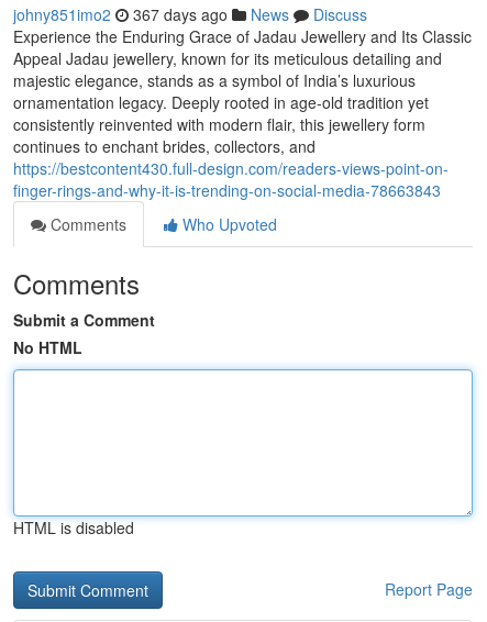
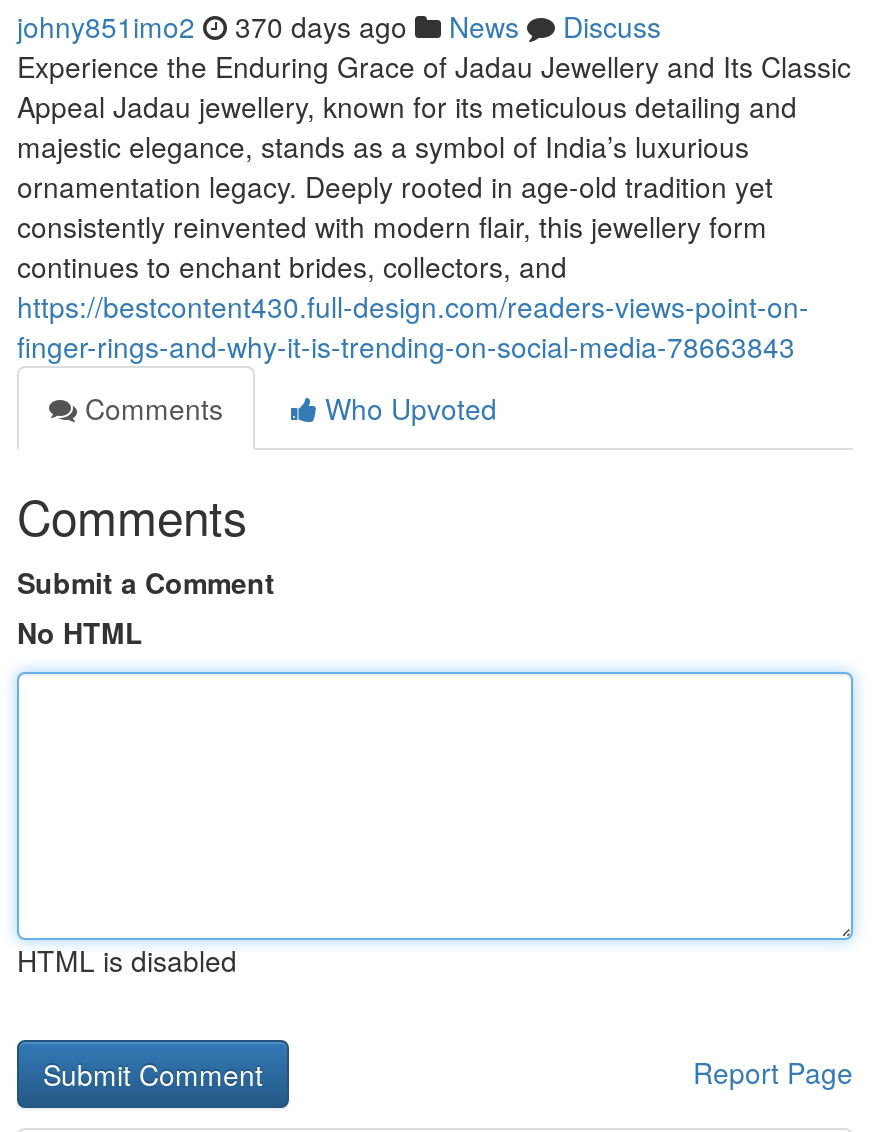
- johny851imo2 367 days ago News Discuss
+ johny851imo2 370 days ago News Discuss
